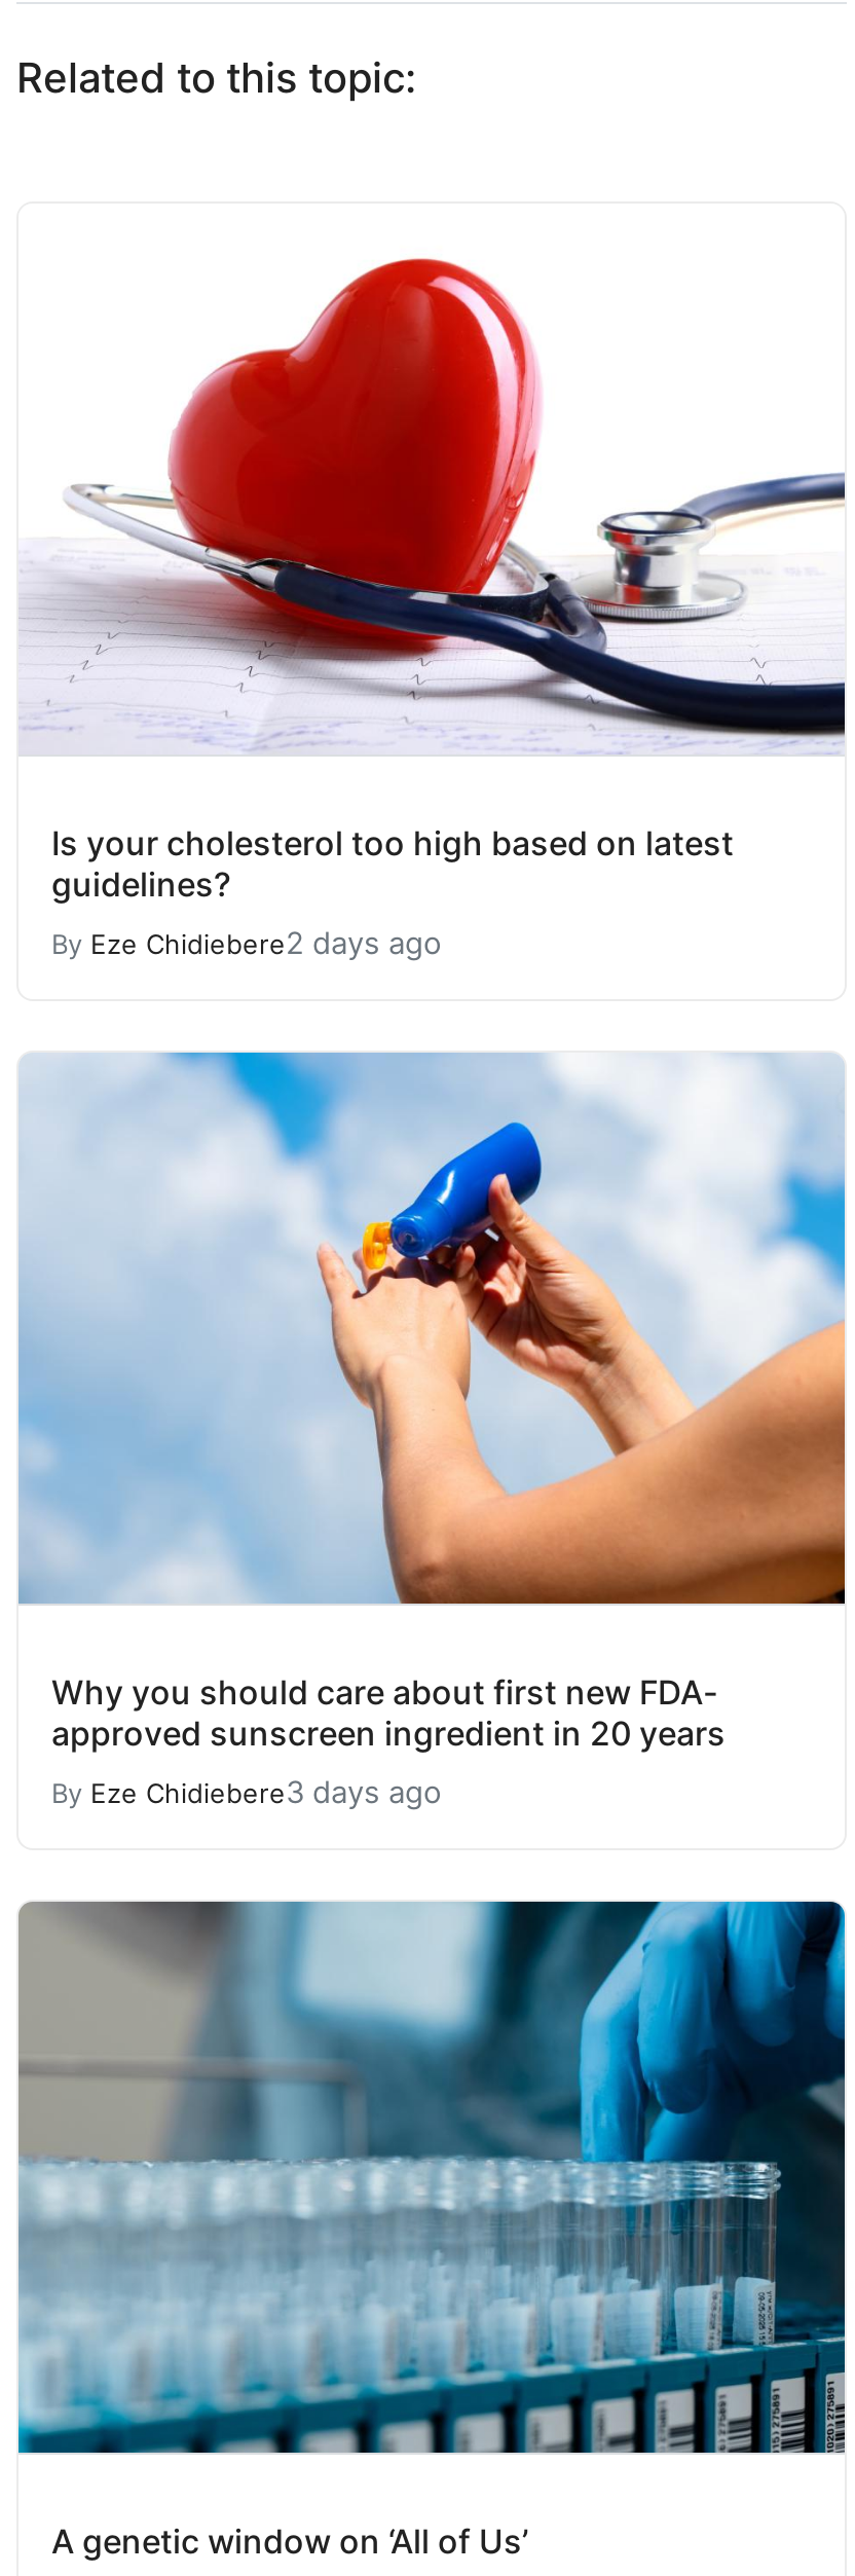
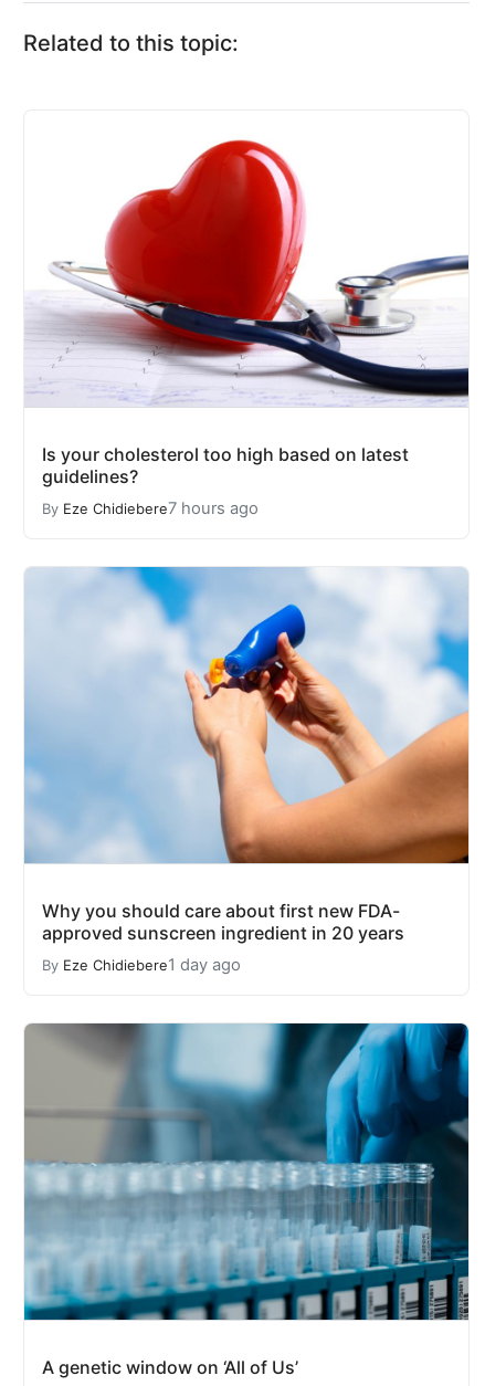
- By Eze Chidiebere2 days ago
+ By Eze Chidiebere7 hours ago

- By Eze Chidiebere3 days ago
+ By Eze Chidiebere1 day ago
